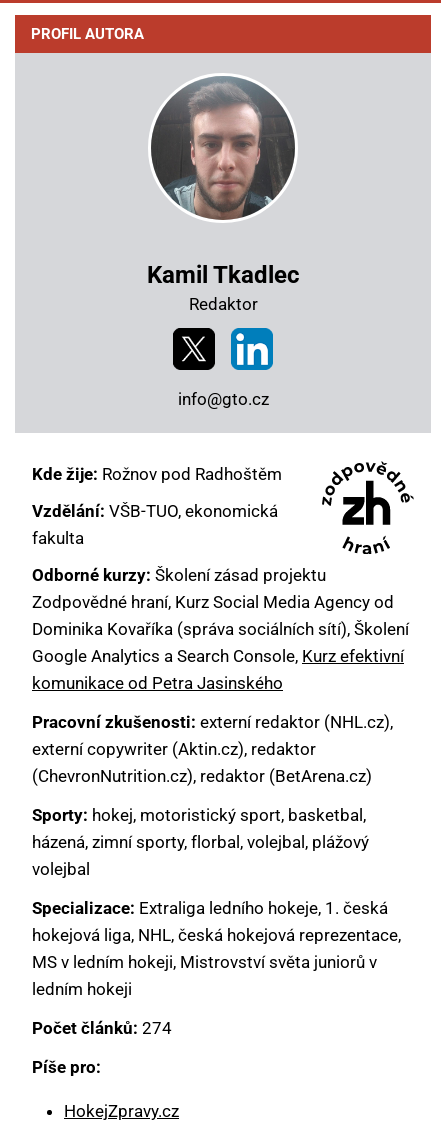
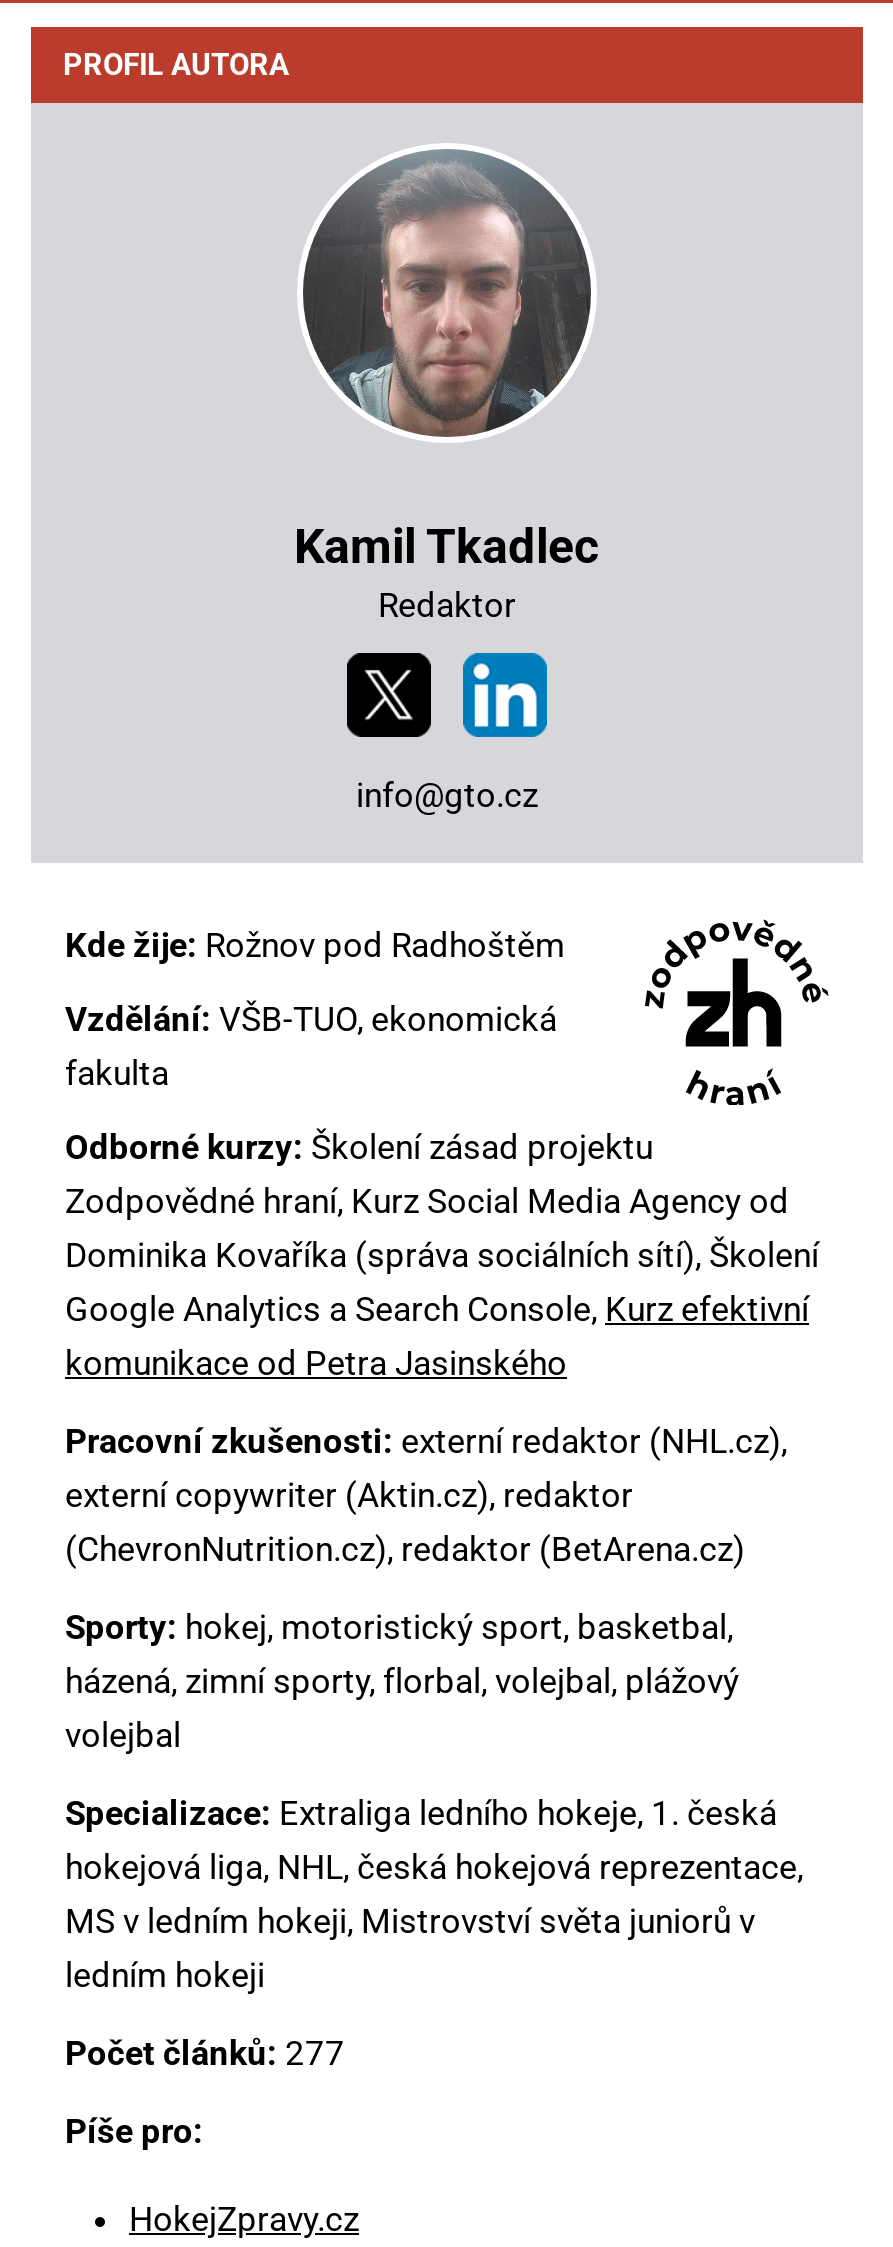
- Počet článků: 274
+ Počet článků: 277
